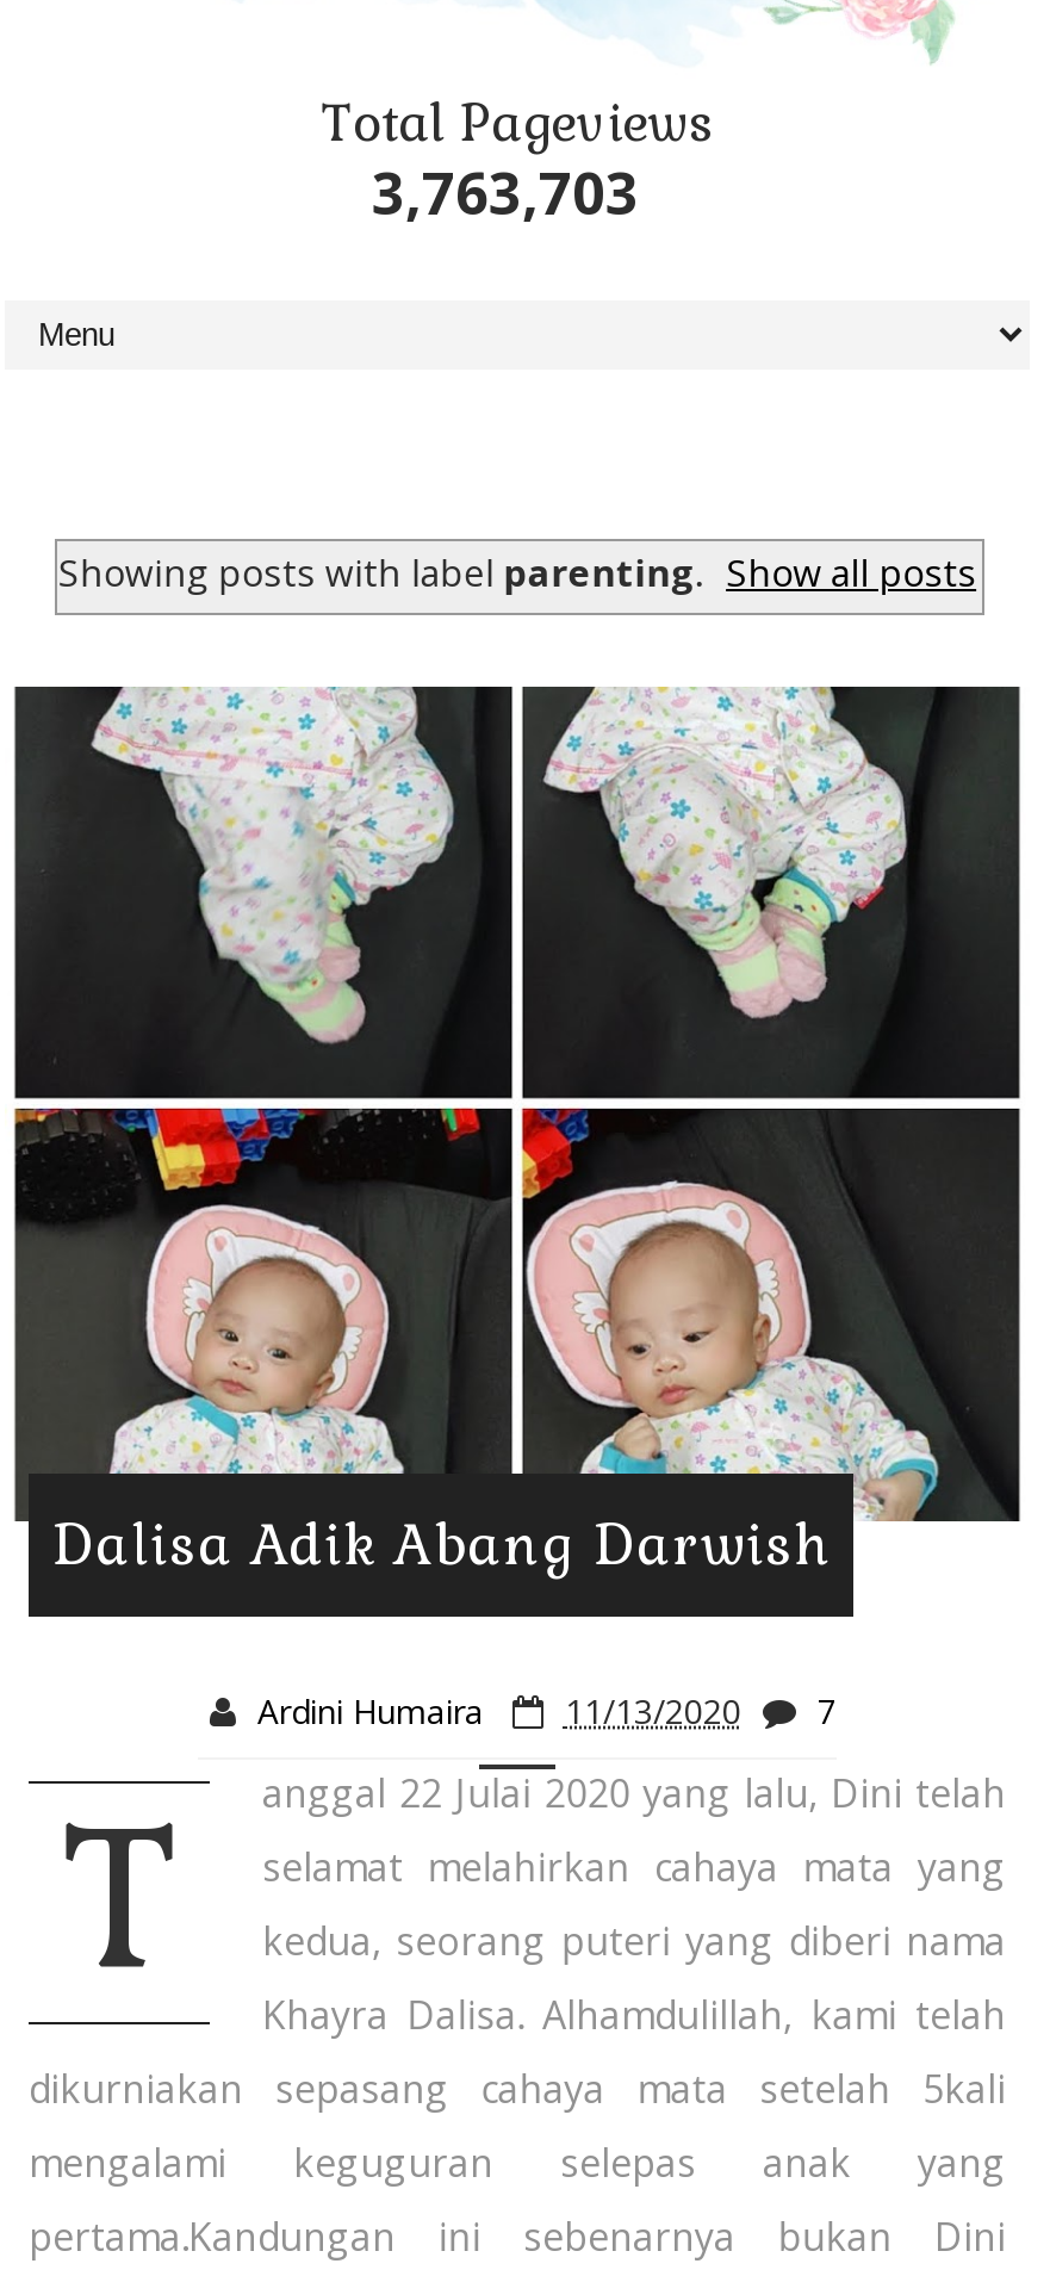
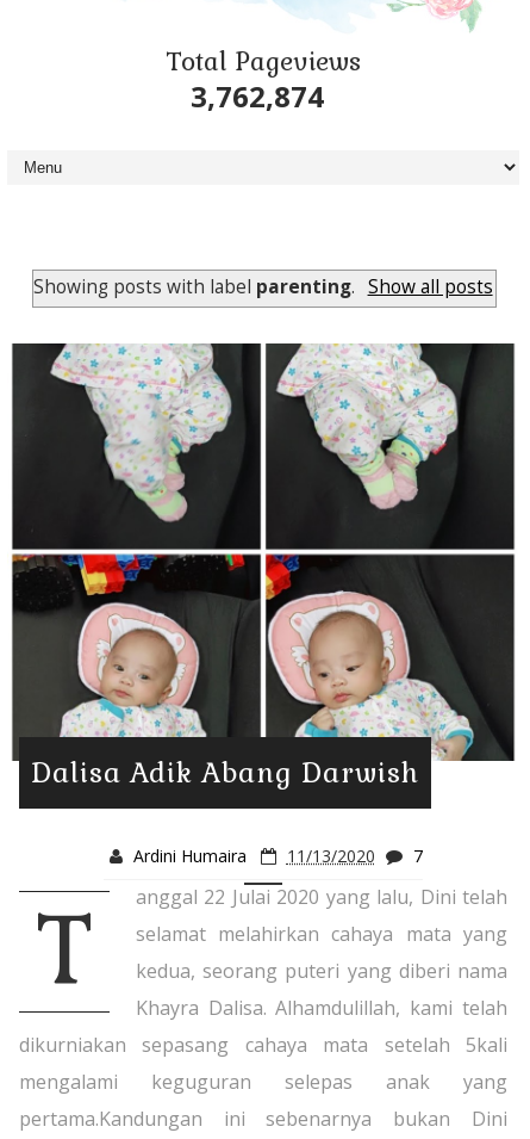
- 3,763,703
+ 3,762,874
